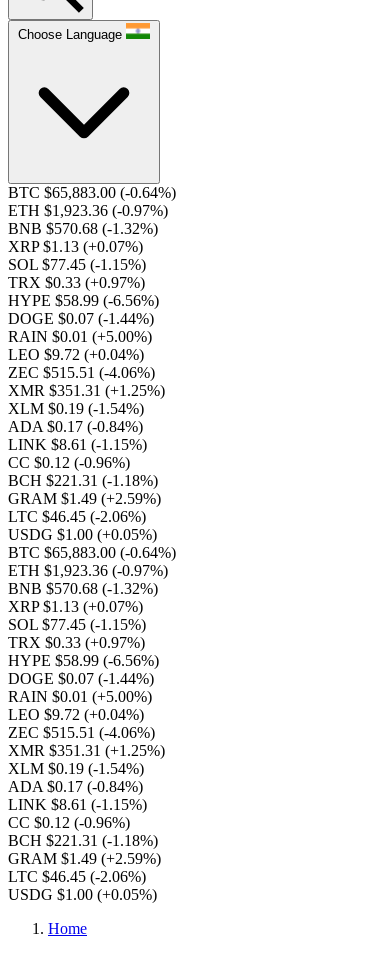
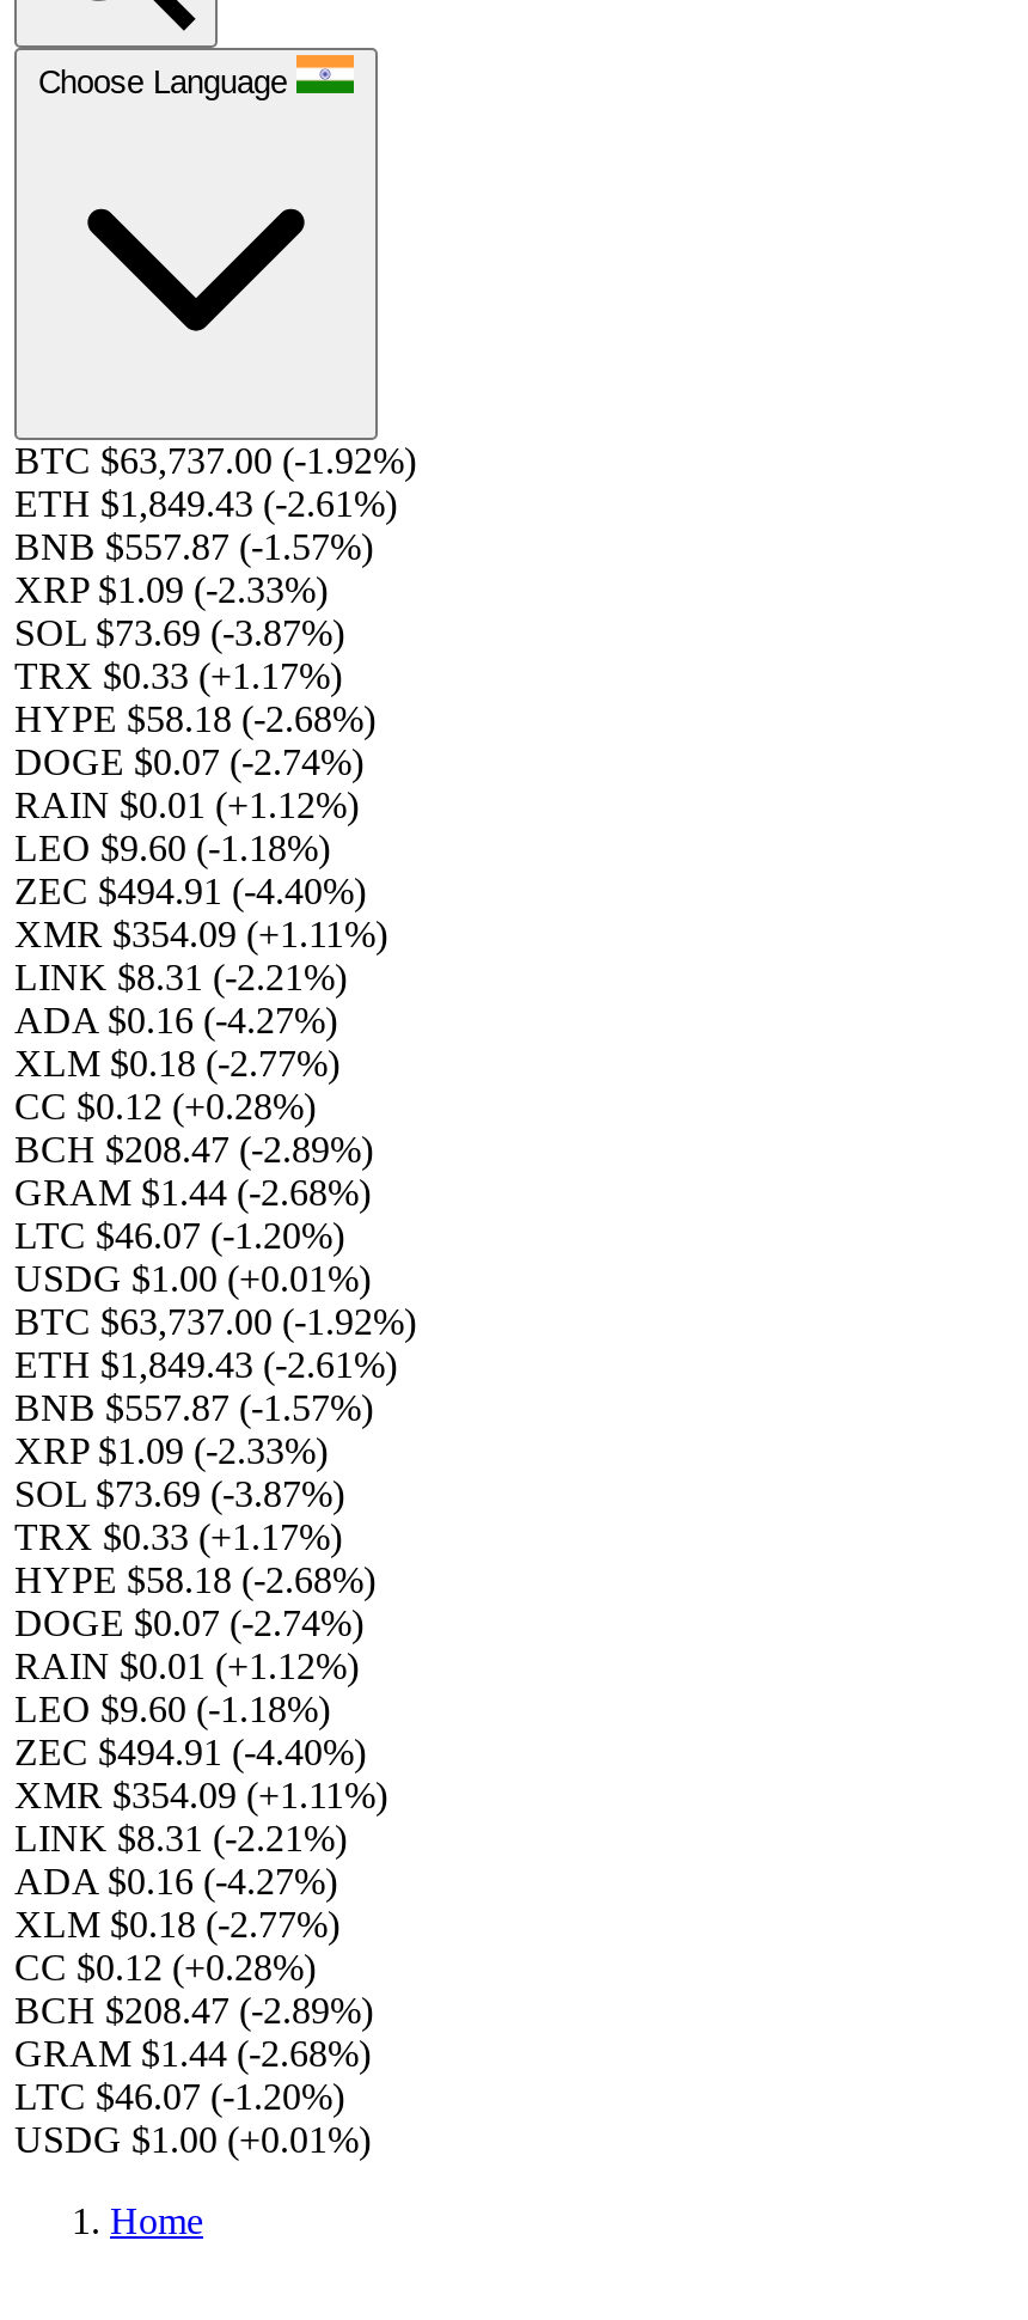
- BTC $65,883.00(-0.64%)
- ETH $1,923.36 (-0.97%)
- BNB $570.68 (-1.32%)
- XRP $1.13 (+0.07%)
- SOL $77.45(-1.15%)
- TRX $0.33 (+0.97%)
- HYPE $58.99 (-6.56%)
- DOGE $0.07 (-1.44%)
- RAIN $0.01 (+5.00%)
- LEO $9.72 (+0.04%)
- ZEC $515.51 (-4.06%)
- XMR $351.31(+1.25%)
- XLM $0.19 (-1.54%)
- ADA $0.17 (-0.84%)
- LINK $8.61 (-1.15%)
- CC $0.12 (-0.96%)
- BCH $221.31 (-1.18%)
- GRAM $1.49 (+2.59%)
- LTC $46.45 (-2.06%)
- USDG $1.00(+0.05%)
- BTC $65,883.00 (-0.64%)
- ETH $1,923.36 (-0.97%)
- BNB $570.68 (-1.32%)
- XRP $1.13 (+0.07%)
- SOL $77.45(-1.15%)
- TRX $0.33 (+0.97%)
- HYPE $58.99 (-6.56%)
- DOGE $0.07 (-1.44%)
- RAIN $0.01 (+5.00%)
- LEO $9.72 (+0.04%)
- ZEC $515.51 (-4.06%)
- XMR $351.31(+1.25%)
- XLM $0.19 (-1.54%)
- ADA $0.17 (-0.84%)
- LINK $8.61 (-1.15%)
- CC $0.12 (-0.96%)
- BCH $221.31 (-1.18%)
- GRAM $1.49 (+2.59%)
- LTC $46.45 (-2.06%)
- USDG $1.00(+0.05%)
+ BTC $63,737.00(-1.92%)
+ ETH $1,849.43 (-2.61%)
+ BNB $557.87 (-1.57%)
+ XRP $1.09 (-2.33%)
+ SOL $73.69(-3.87%)
+ TRX $0.33 (+1.17%)
+ HYPE $58.18 (-2.68%)
+ DOGE $0.07 (-2.74%)
+ RAIN $0.01 (+1.12%)
+ LEO $9.60 (-1.18%)
+ ZEC $494.91 (-4.40%)
+ XMR $354.09(+1.11%)
+ LINK $8.31 (-2.21%)
+ ADA $0.16 (-4.27%)
+ XLM $0.18 (-2.77%)
+ CC $0.12 (+0.28%)
+ BCH $208.47 (-2.89%)
+ GRAM $1.44 (-2.68%)
+ LTC $46.07 (-1.20%)
+ USDG $1.00(+0.01%)
+ BTC $63,737.00 (-1.92%)
+ ETH $1,849.43 (-2.61%)
+ BNB $557.87 (-1.57%)
+ XRP $1.09 (-2.33%)
+ SOL $73.69(-3.87%)
+ TRX $0.33 (+1.17%)
+ HYPE $58.18 (-2.68%)
+ DOGE $0.07 (-2.74%)
+ RAIN $0.01 (+1.12%)
+ LEO $9.60 (-1.18%)
+ ZEC $494.91 (-4.40%)
+ XMR $354.09(+1.11%)
+ LINK $8.31 (-2.21%)
+ ADA $0.16 (-4.27%)
+ XLM $0.18 (-2.77%)
+ CC $0.12 (+0.28%)
+ BCH $208.47 (-2.89%)
+ GRAM $1.44 (-2.68%)
+ LTC $46.07 (-1.20%)
+ USDG $1.00(+0.01%)
